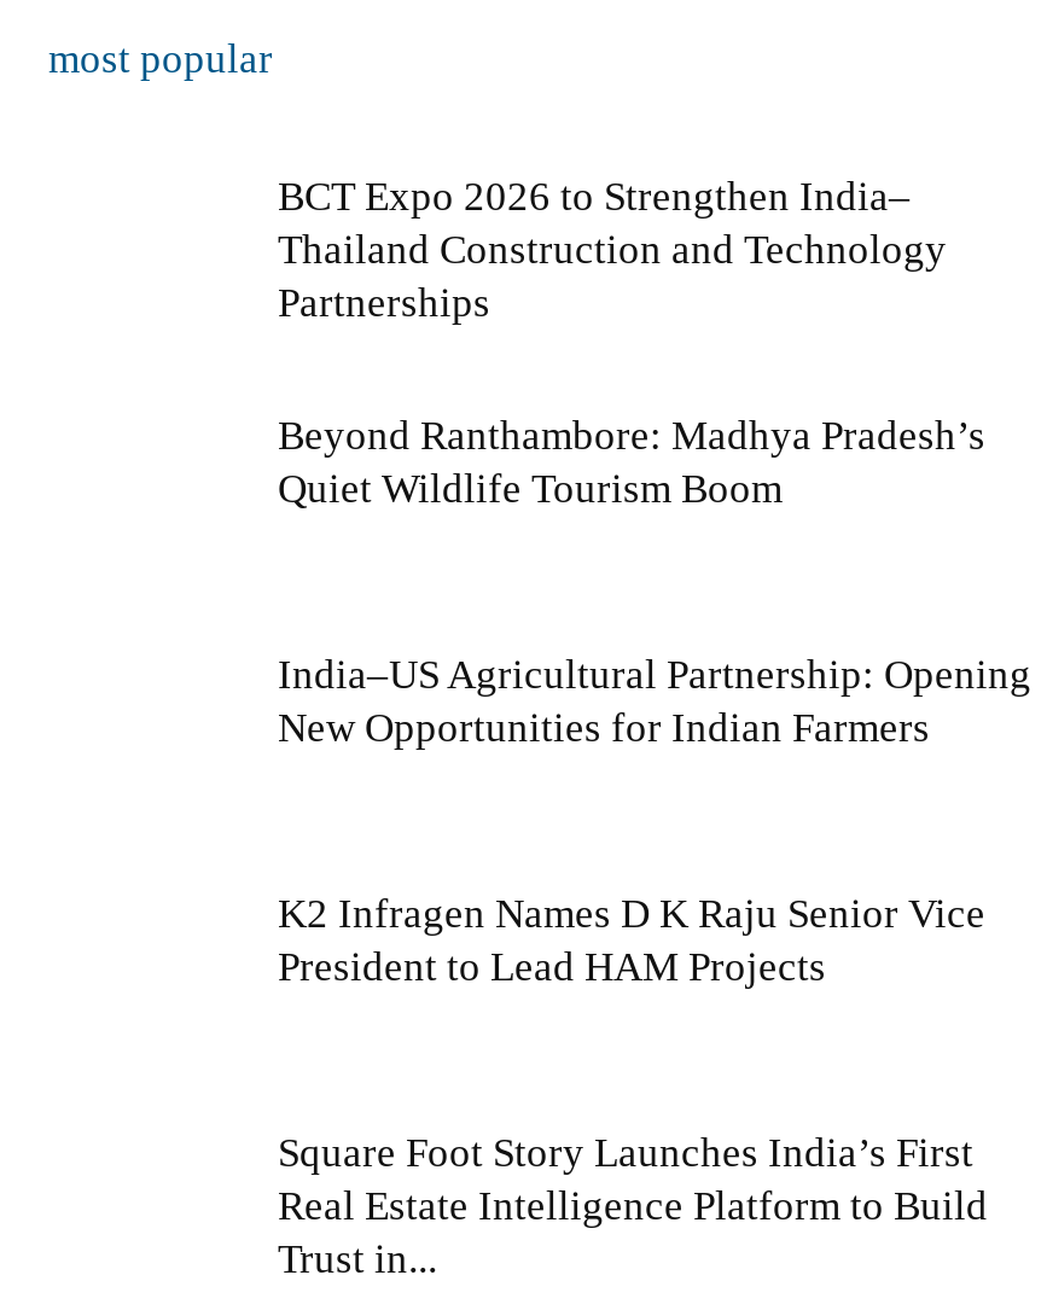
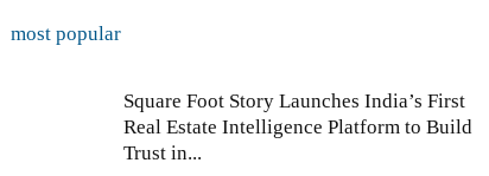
- BCT Expo 2026 to Strengthen India–
- Thailand Construction and Technology
- Partnerships
- Beyond Ranthambore: Madhya Pradesh’s
- Quiet Wildlife Tourism Boom

- India–US Agricultural Partnership: Opening
- New Opportunities for Indian Farmers

- K2 Infragen Names D K Raju Senior Vice
- President to Lead HAM Projects
